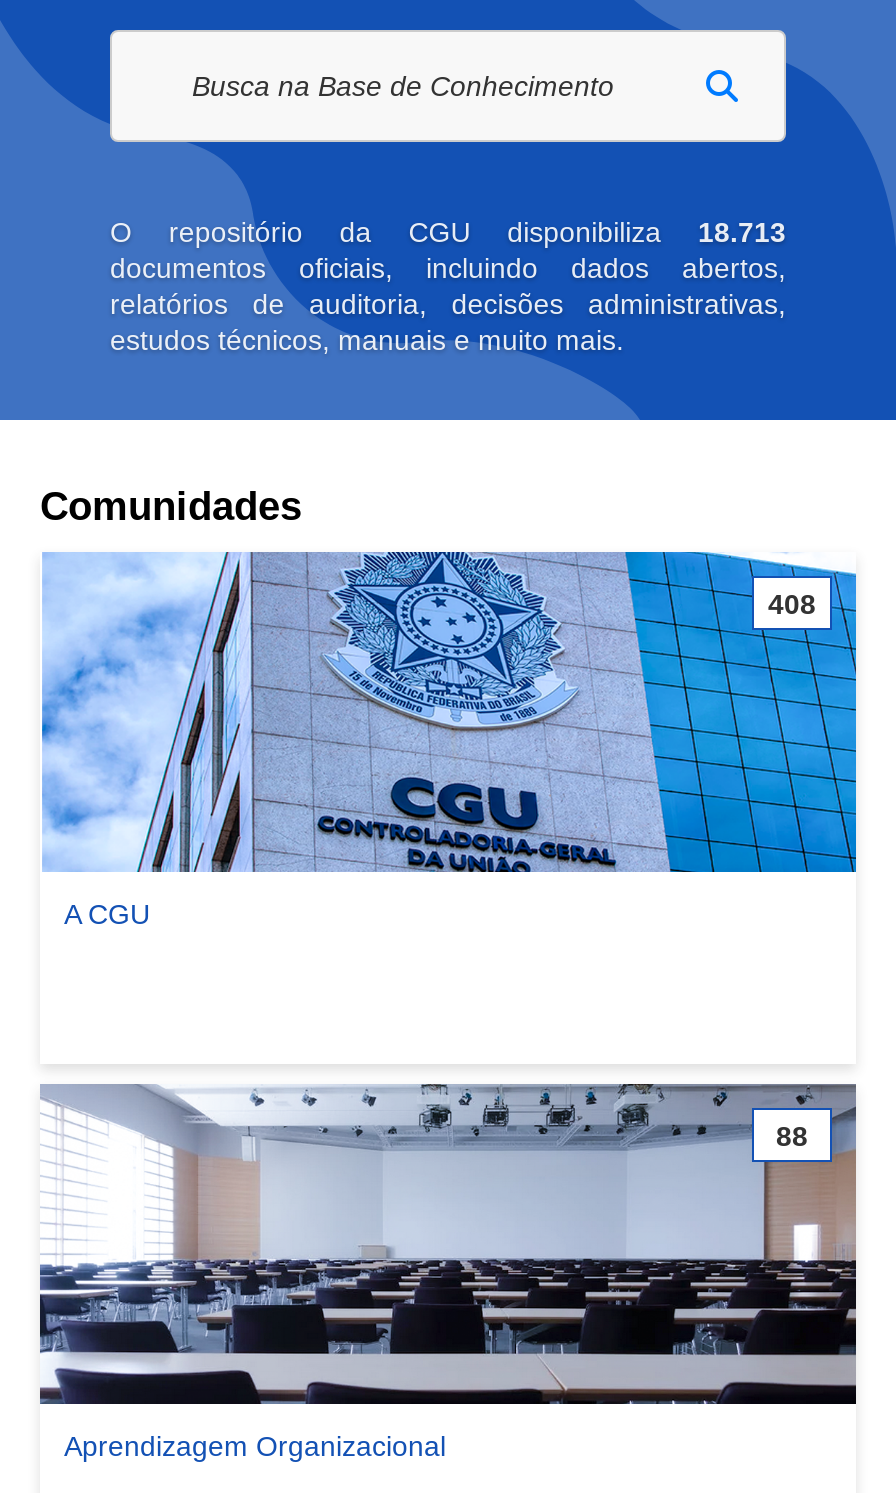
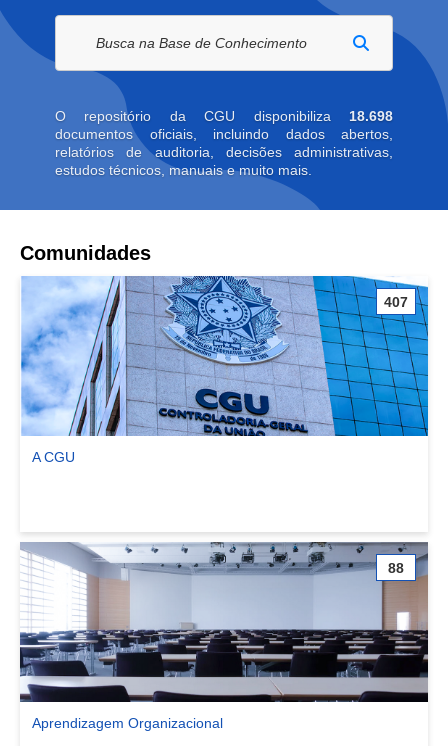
- O repositório da CGU disponibiliza 18.713
+ O repositório da CGU disponibiliza 18.698

- 408
+ 407
